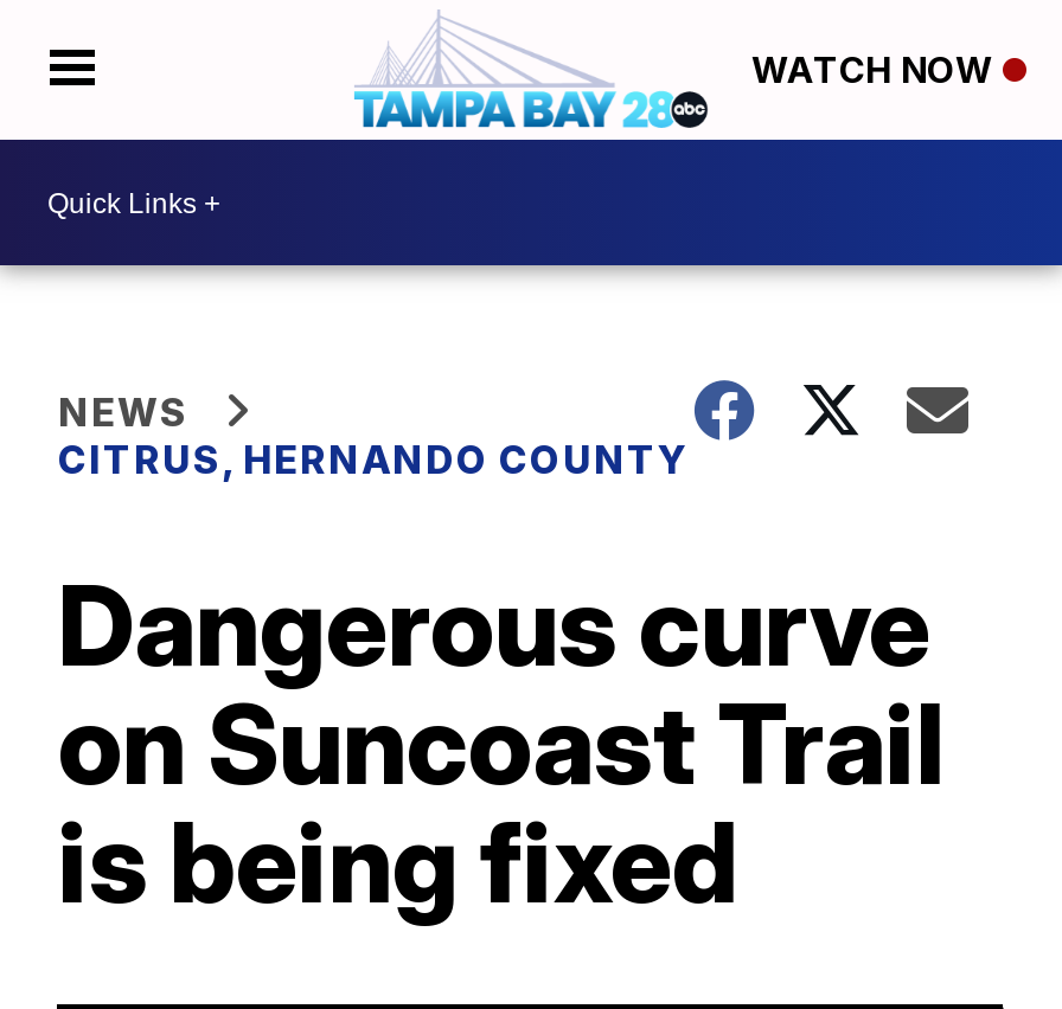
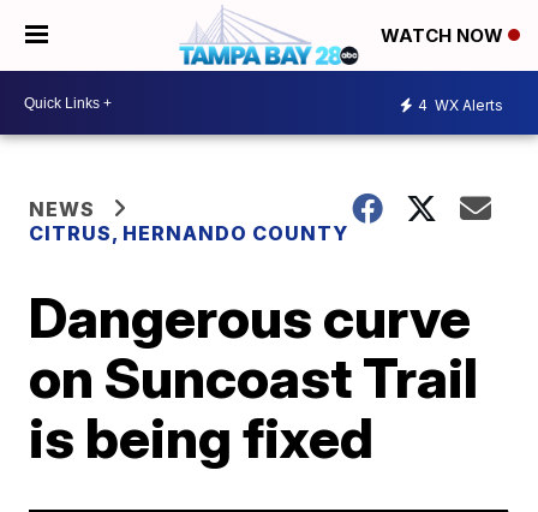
+ 4 WX Alerts
